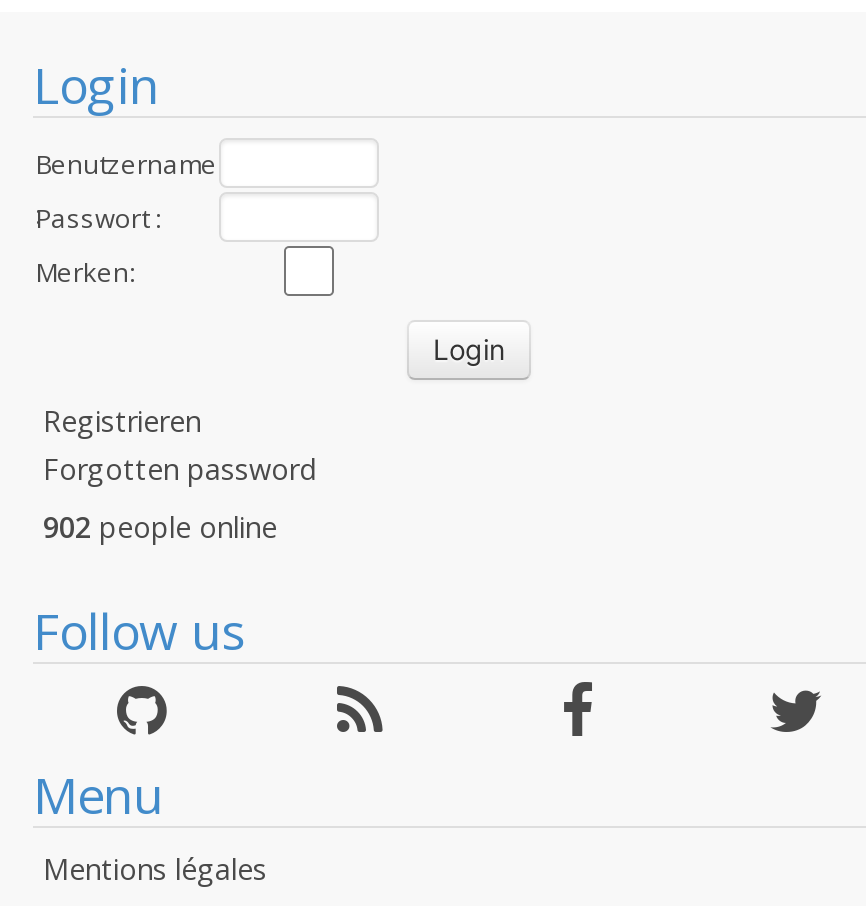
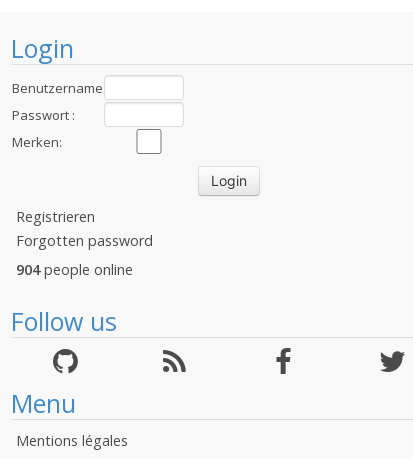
- 902 people online
+ 904 people online
